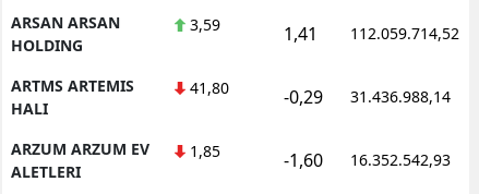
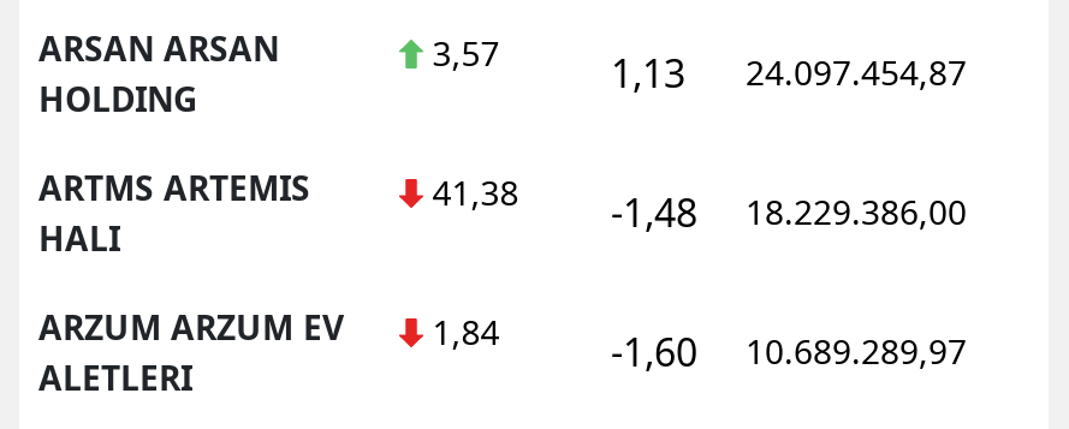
- 3,59
+ 3,57

- 1,41
+ 1,13

- 112.059.714,52
+ 24.097.454,87

- 41,80
+ 41,38

- -0,29
+ -1,48

- 31.436.988,14
+ 18.229.386,00

- ARZUM ARZUM EV 1,85
+ ARZUM ARZUM EV 1,84

- -1,60 16.352.542,93
+ -1,60 10.689.289,97
